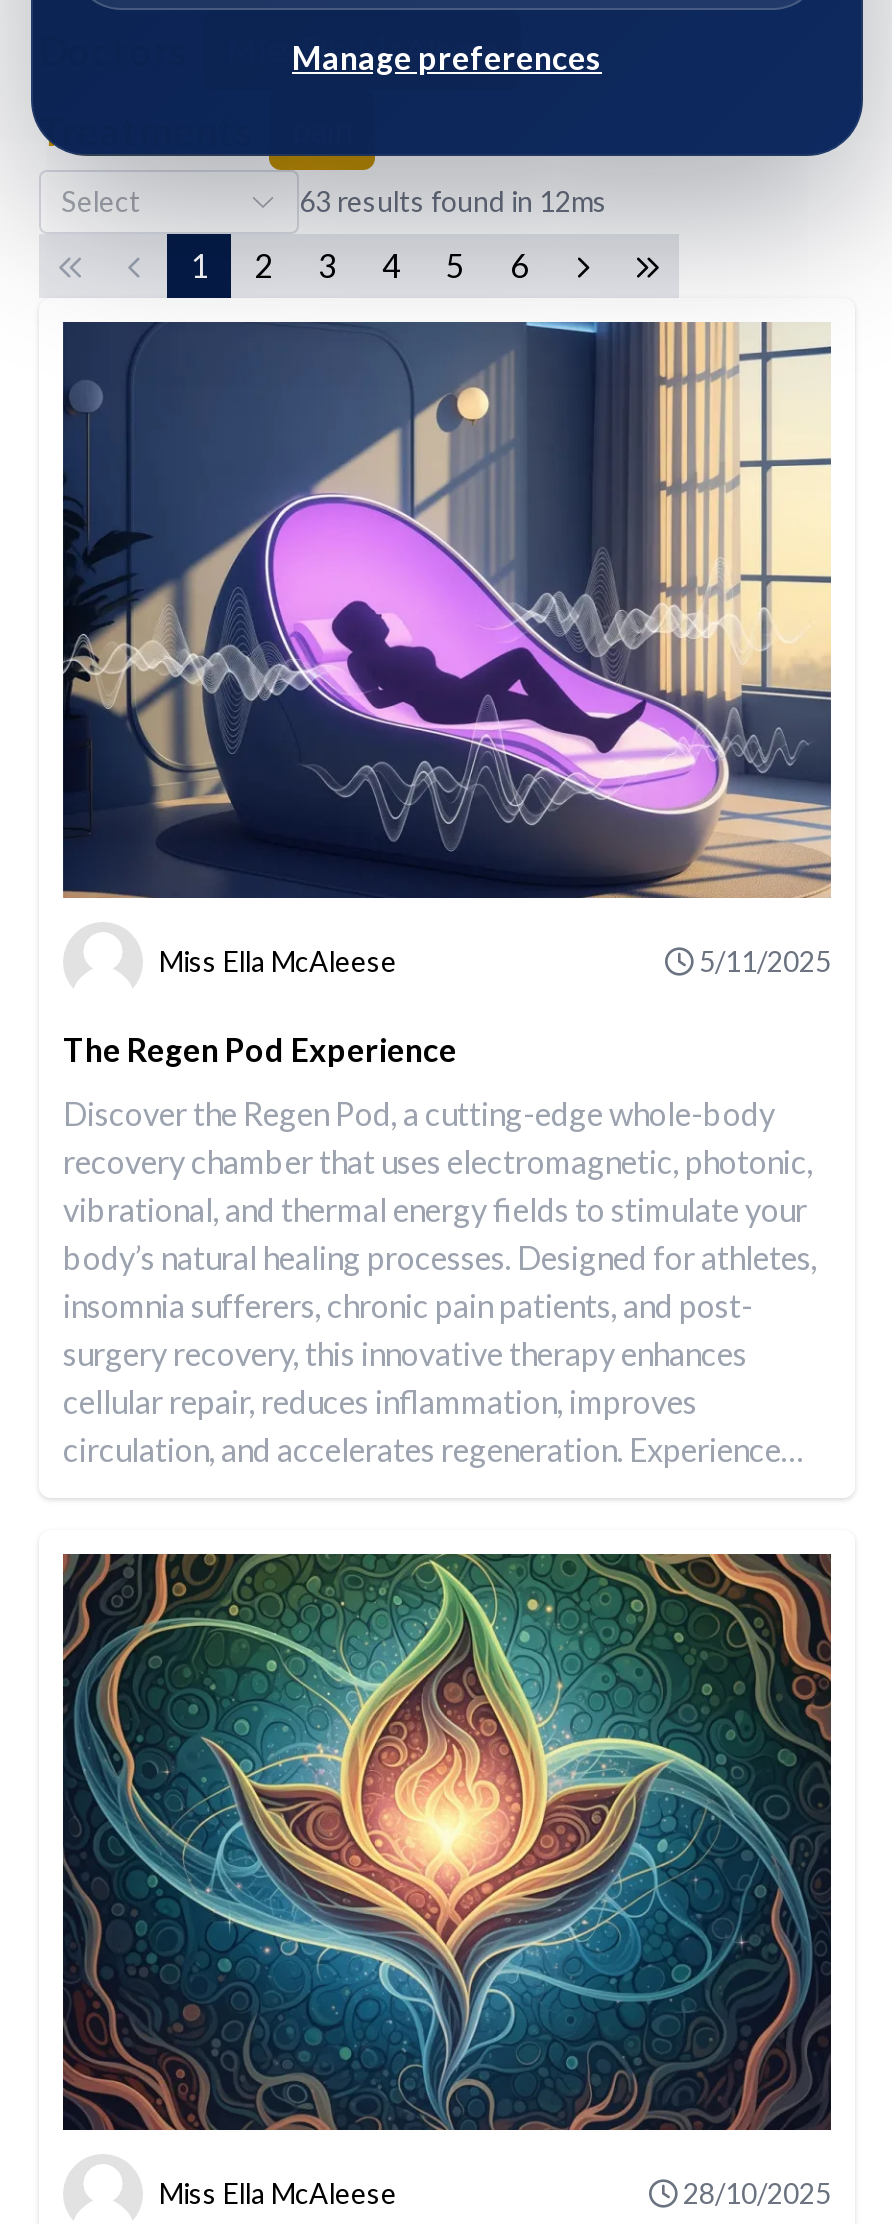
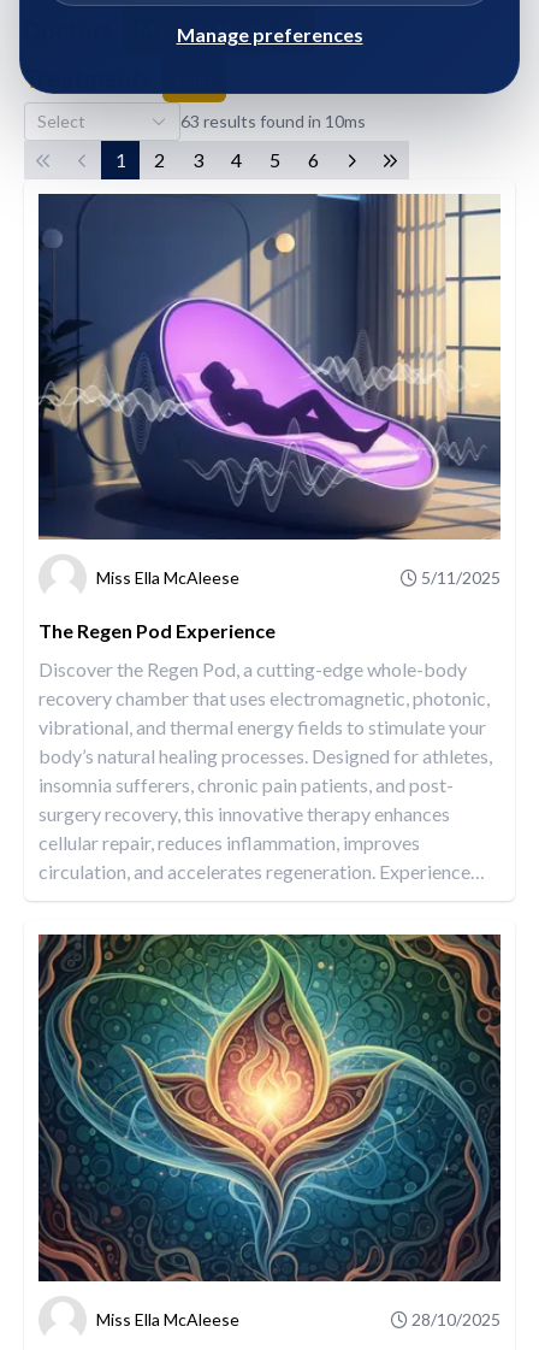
- 63 results found in 12ms
+ 63 results found in 10ms
